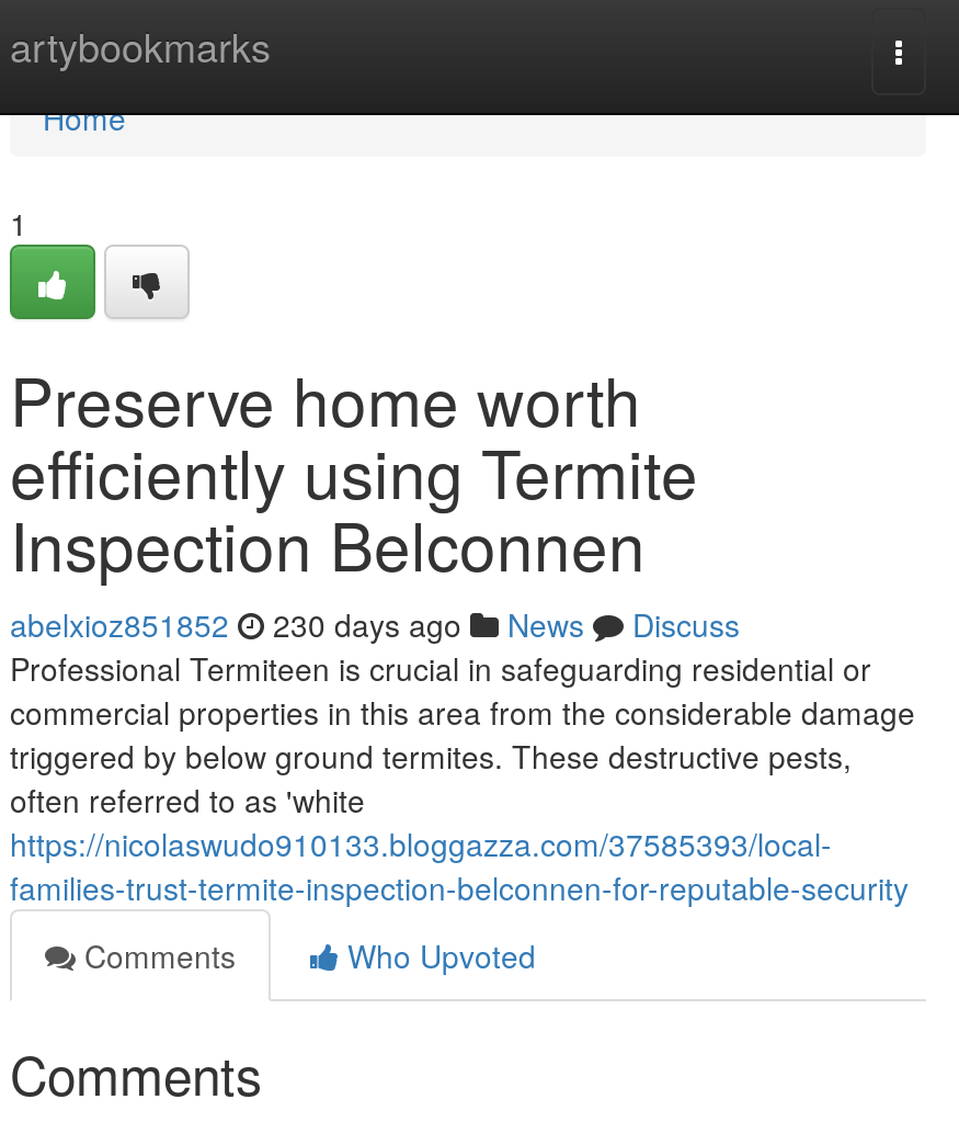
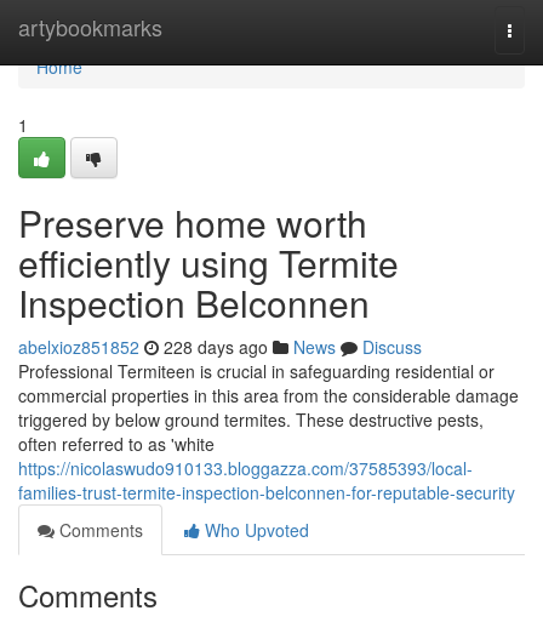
- abelxioz851852 230 days ago News Discuss
+ abelxioz851852 228 days ago News Discuss
